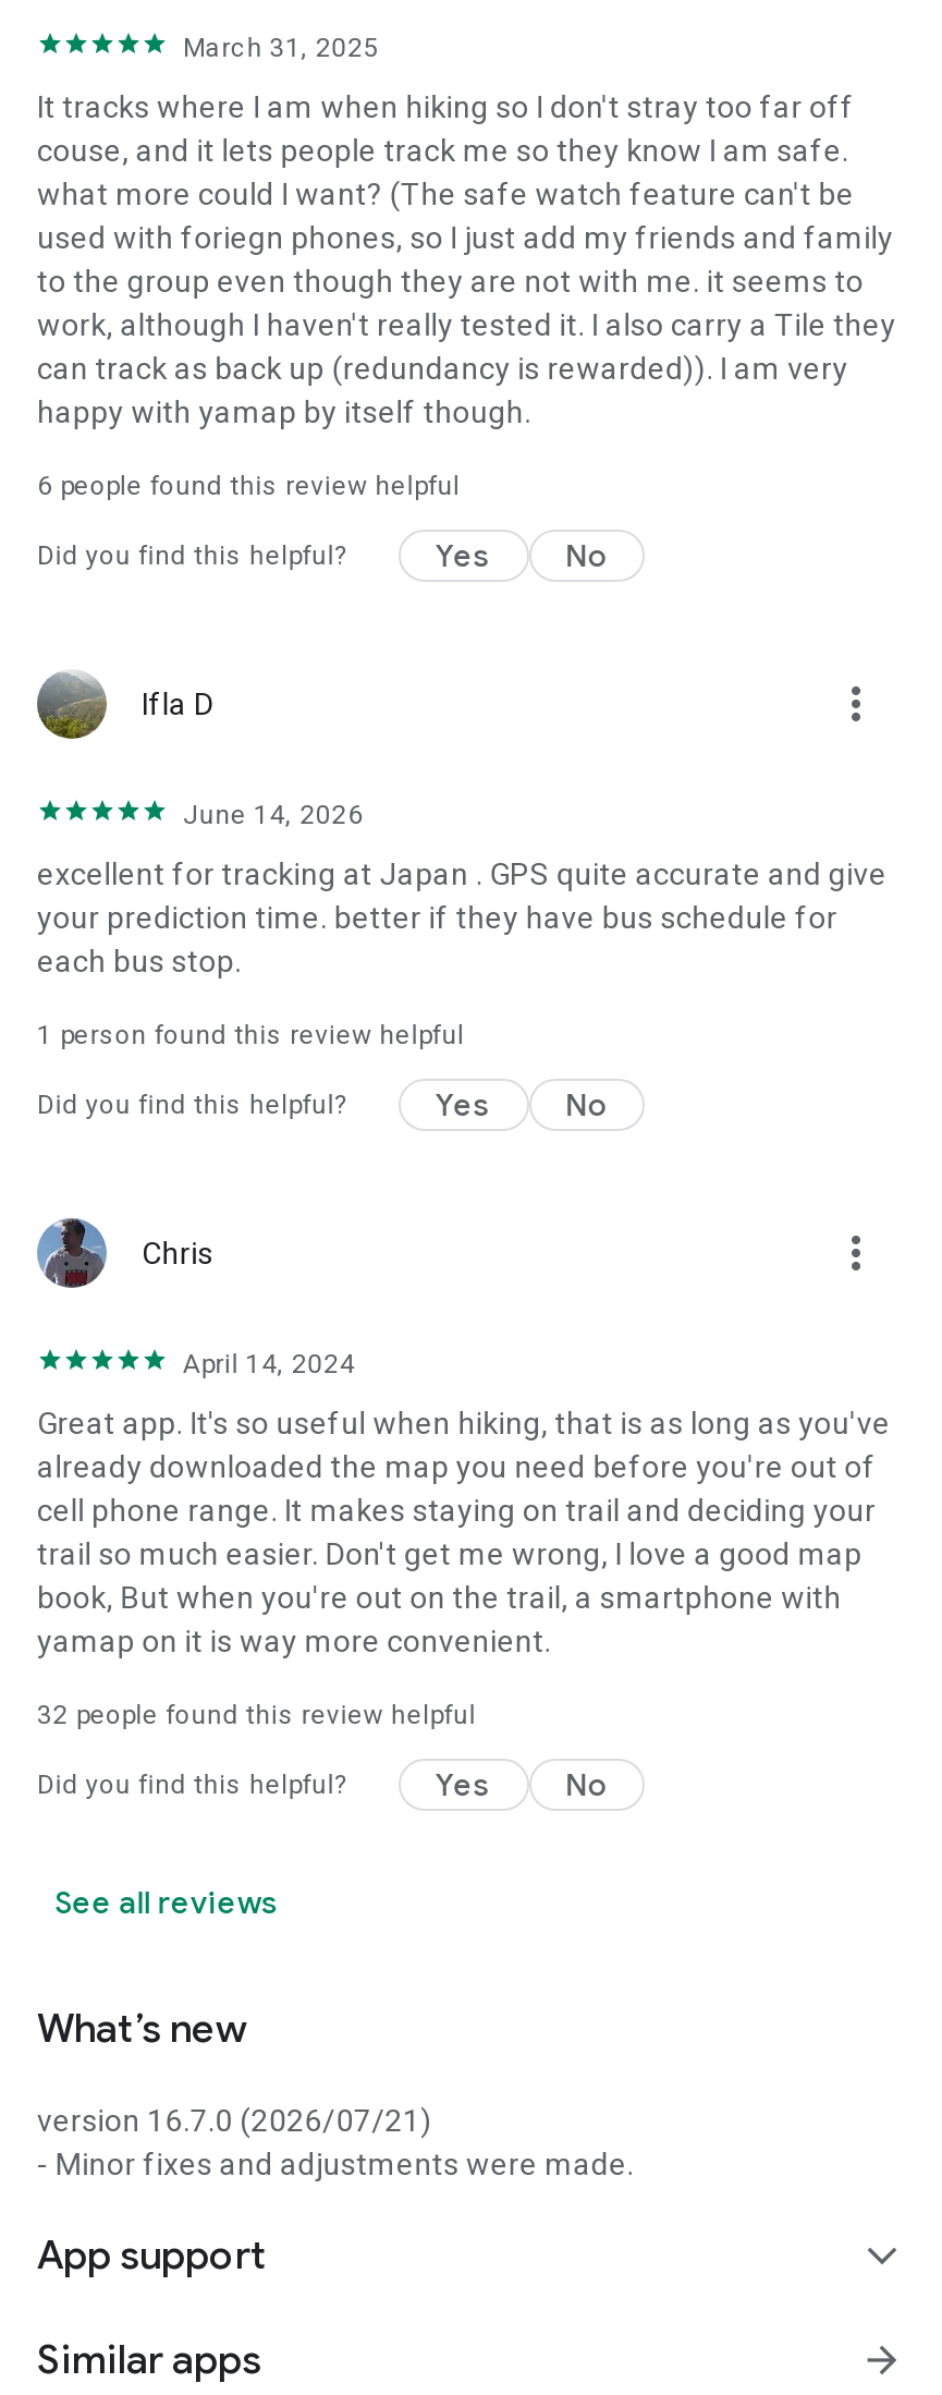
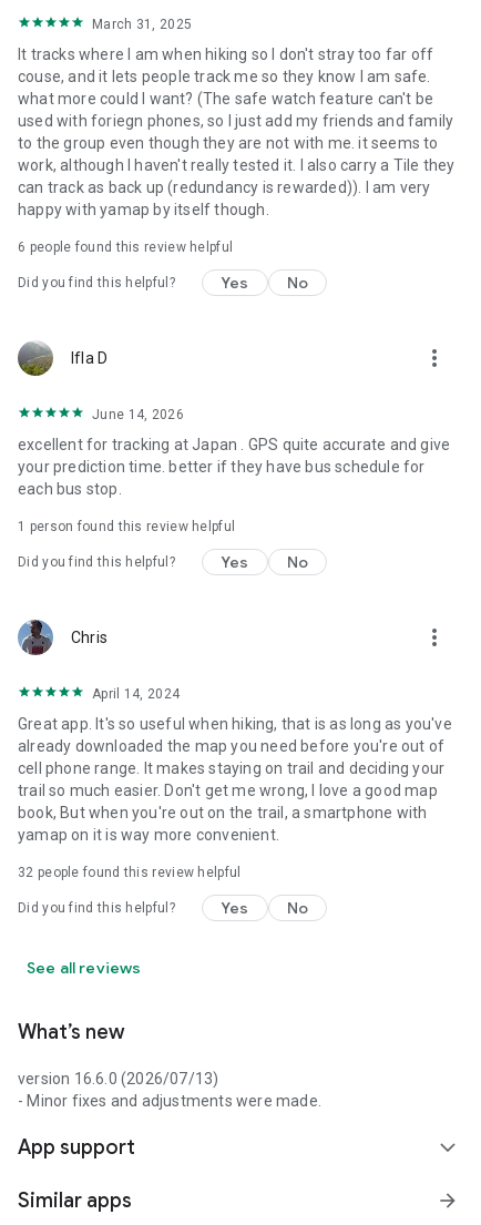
- version 16.7.0 (2026/07/21)
+ version 16.6.0 (2026/07/13)
